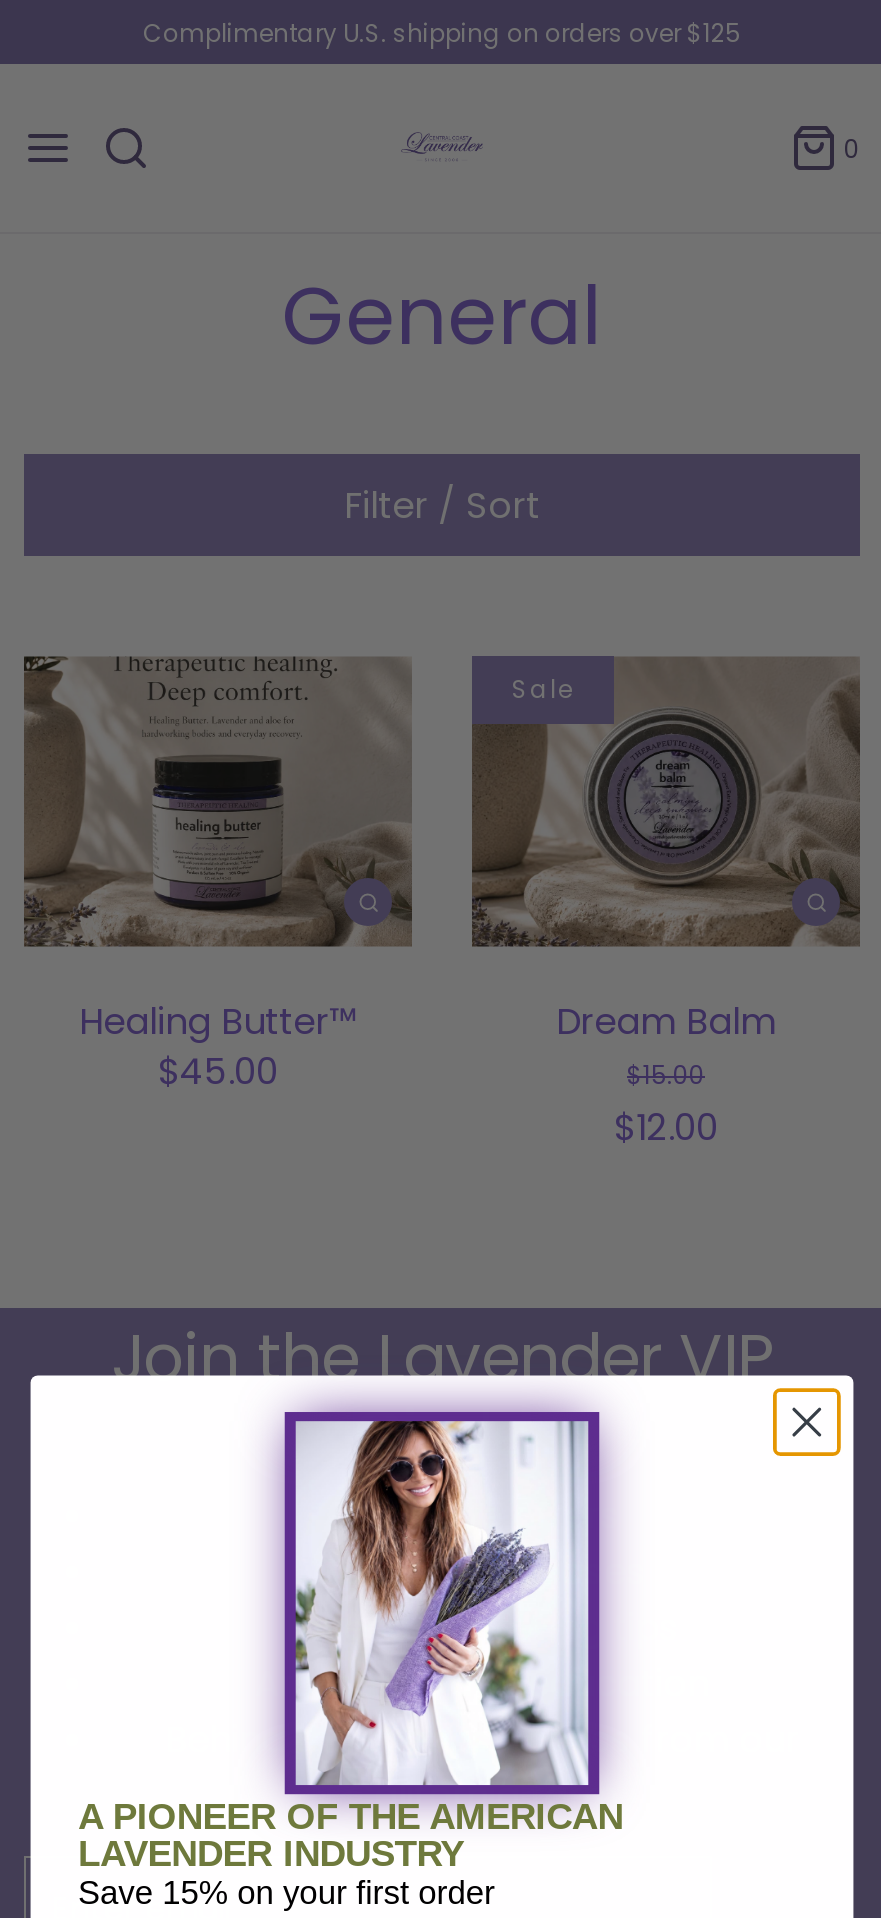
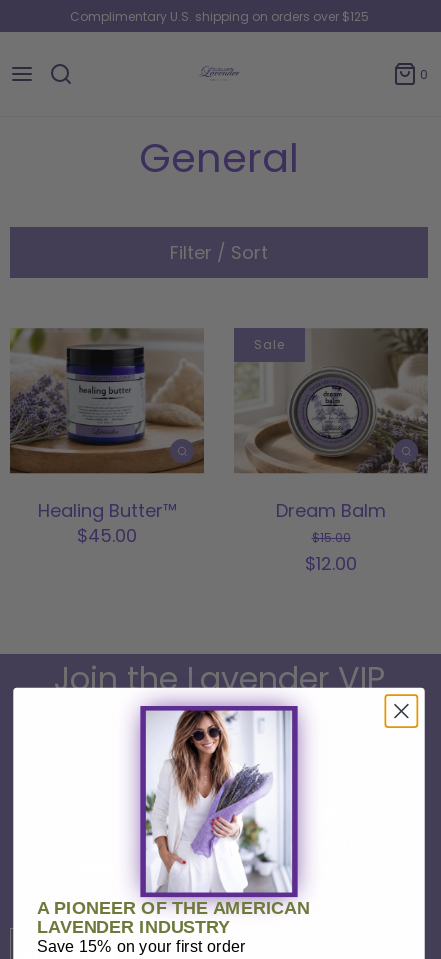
- [image]
+ [image]

- [image]
+ [image]
